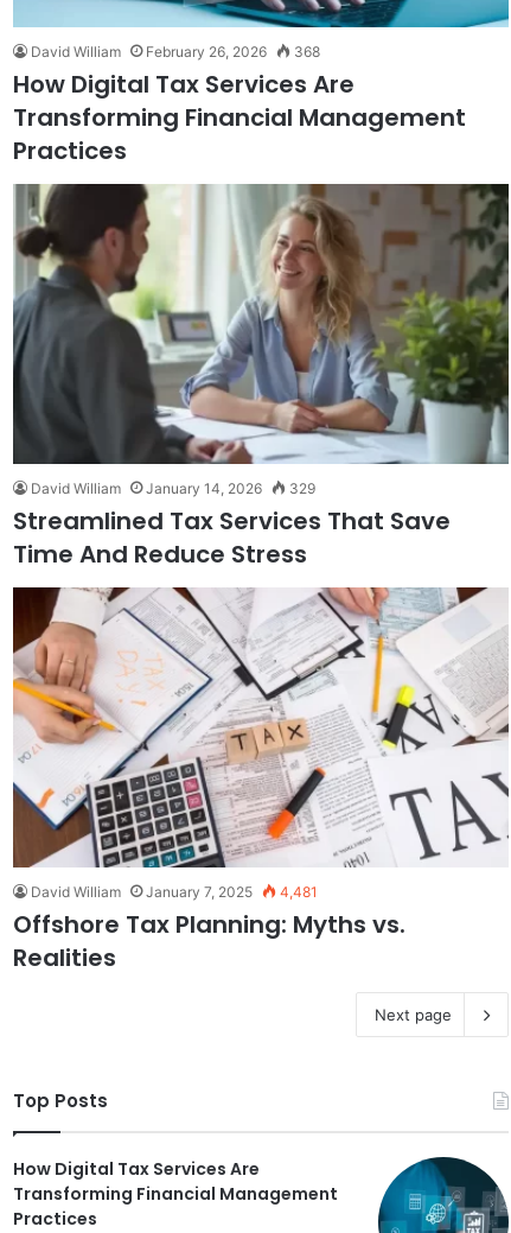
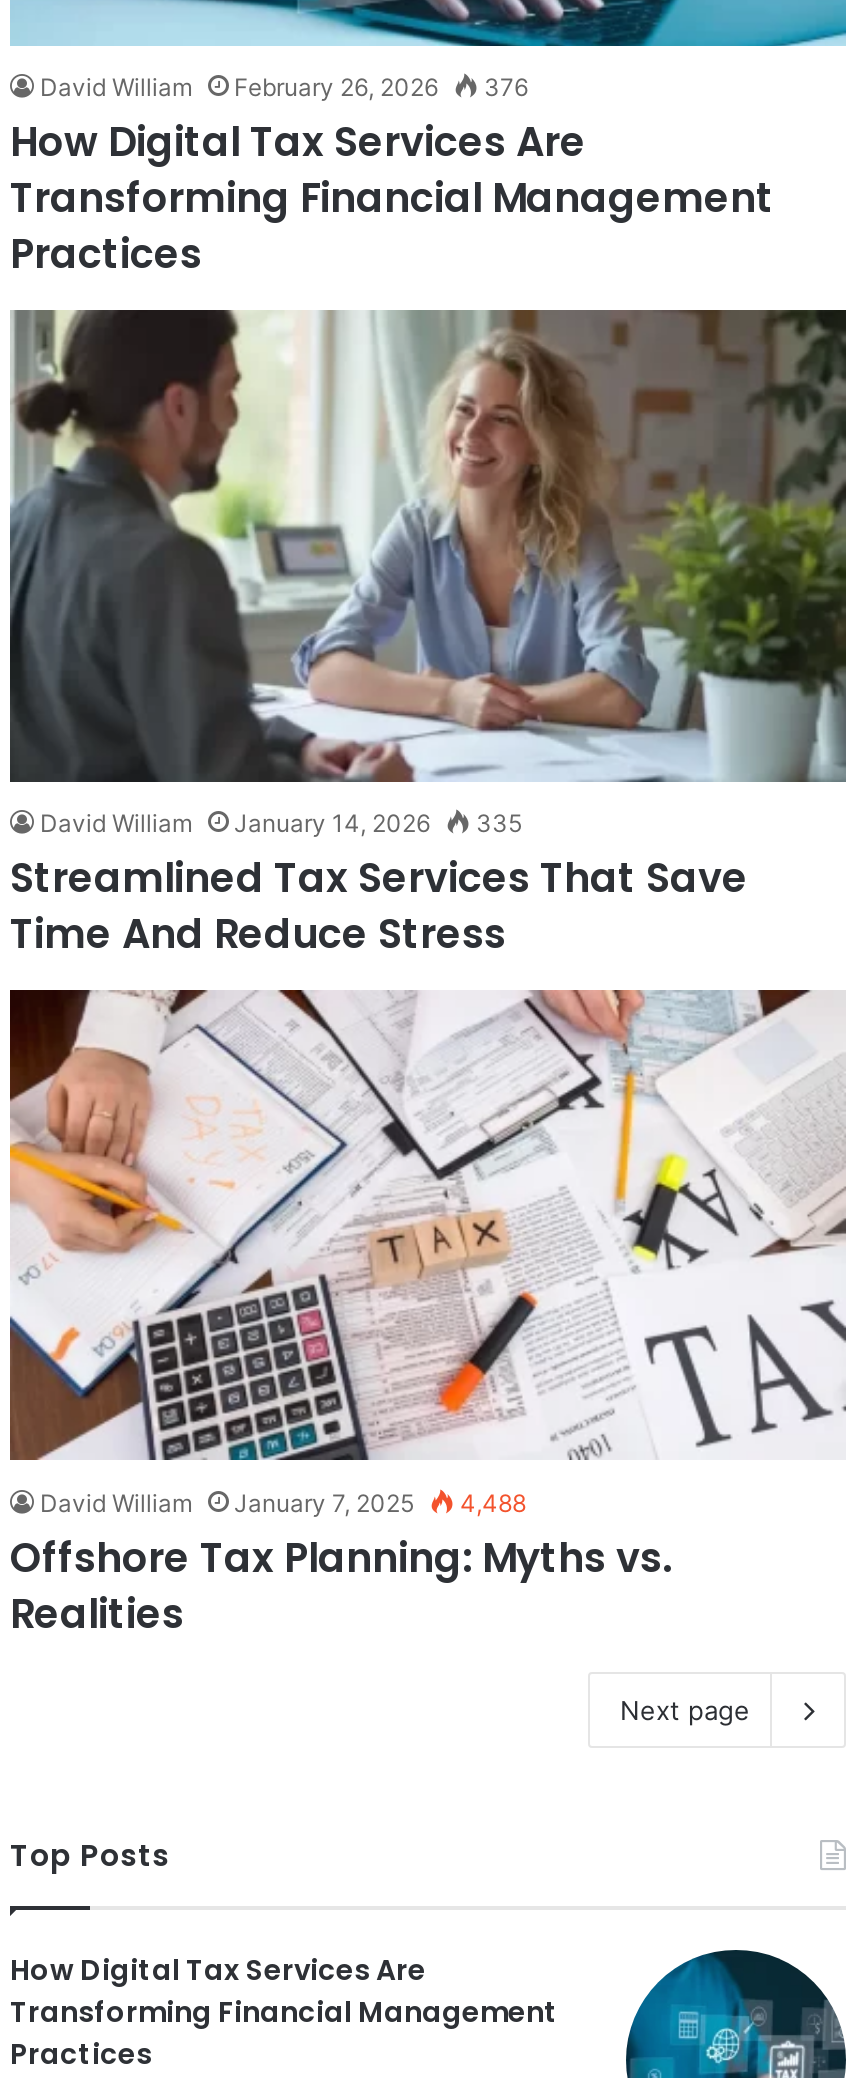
- David William February 26, 2026 368
+ David William February 26, 2026 376

- David William January 14, 2026 329
+ David William January 14, 2026 335

- David William January 7, 2025 4,481
+ David William January 7, 2025 4,488
